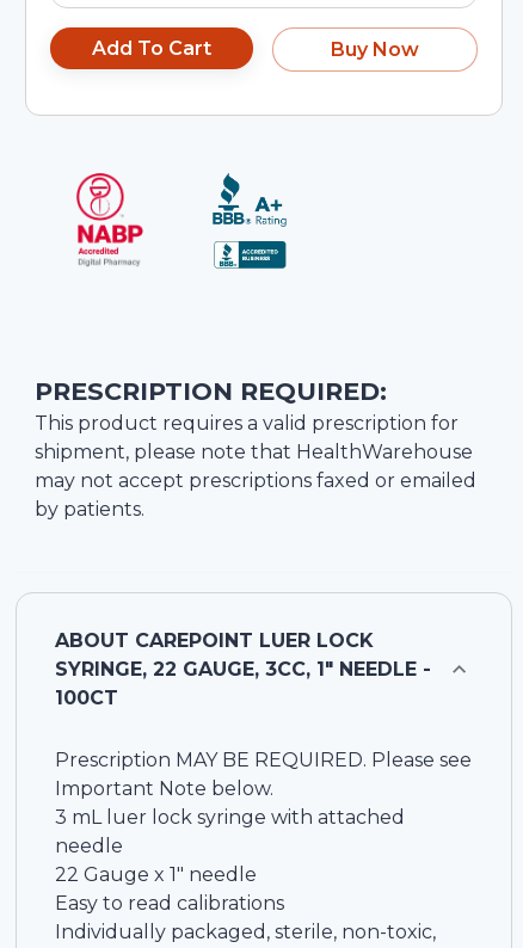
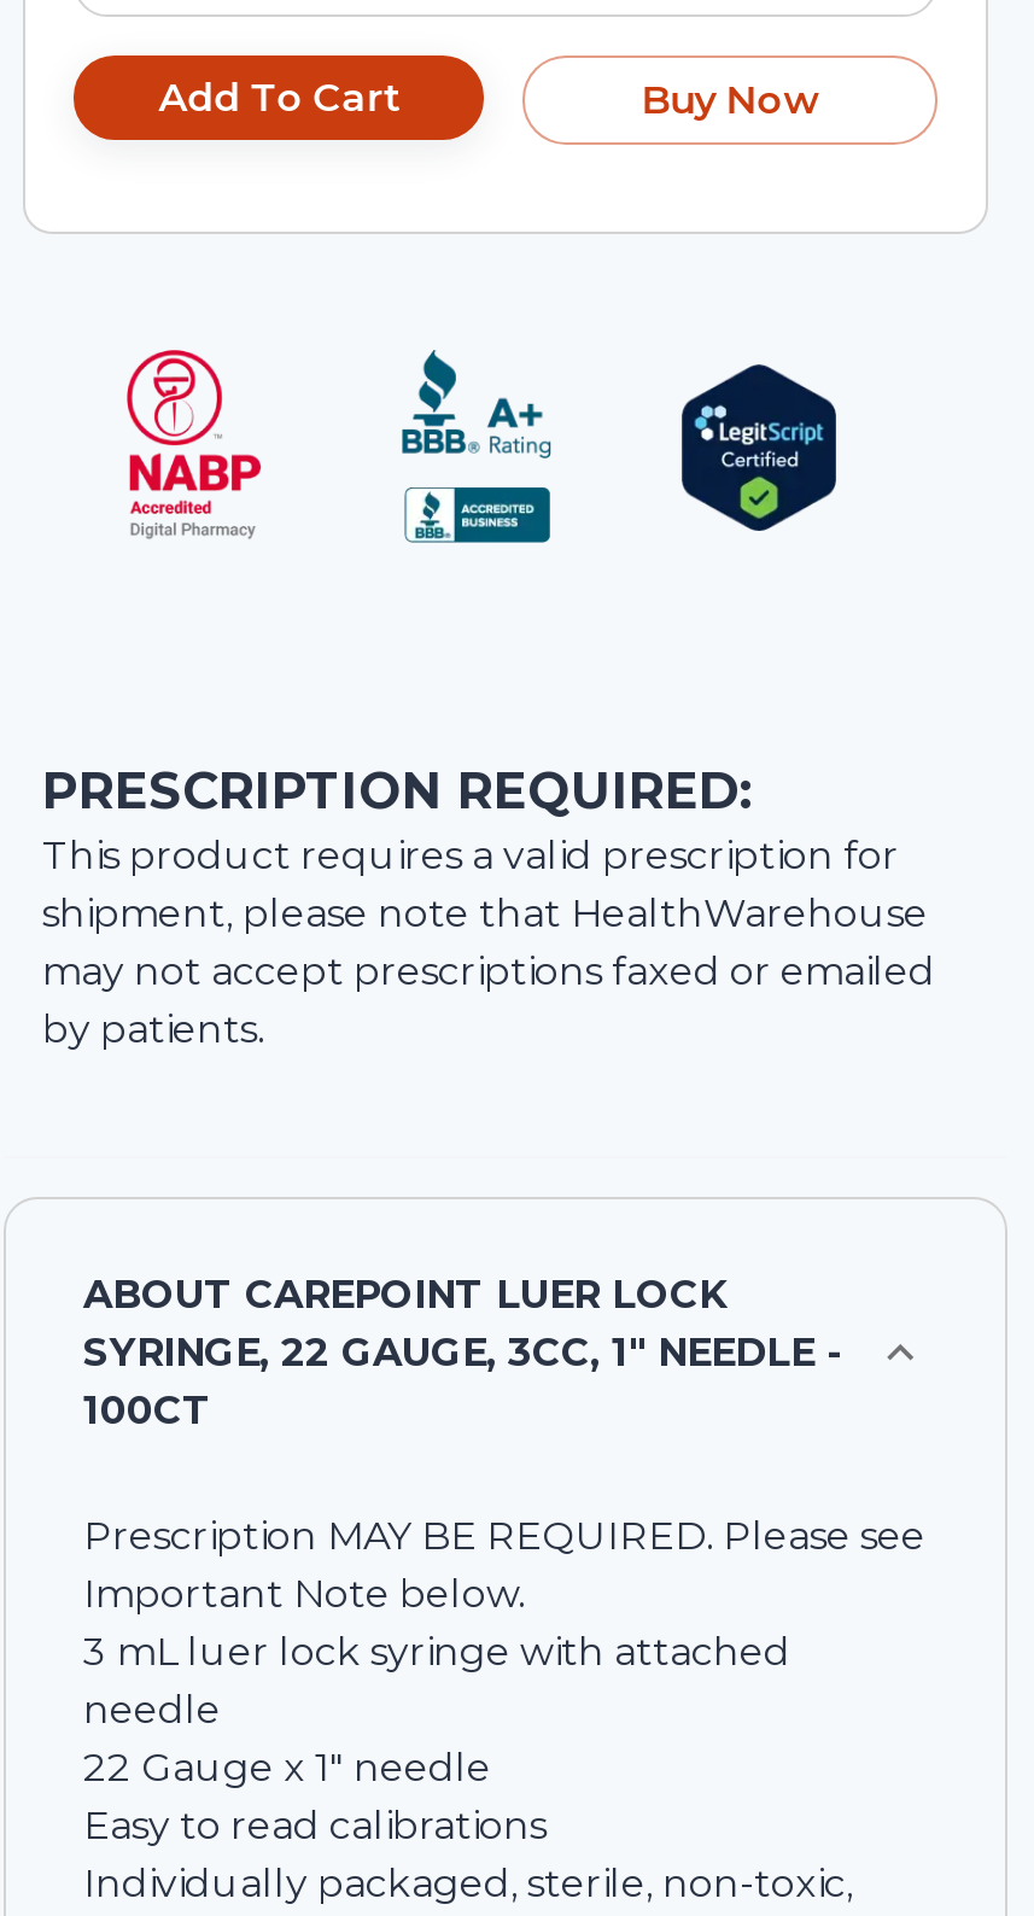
+ [image]
